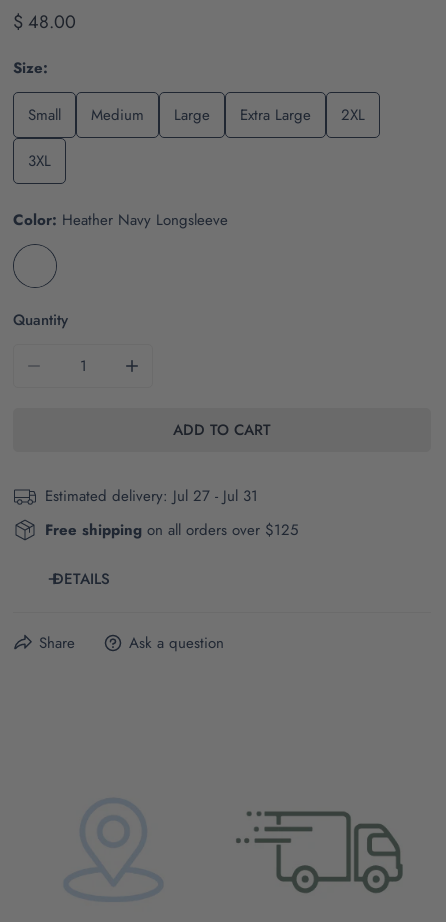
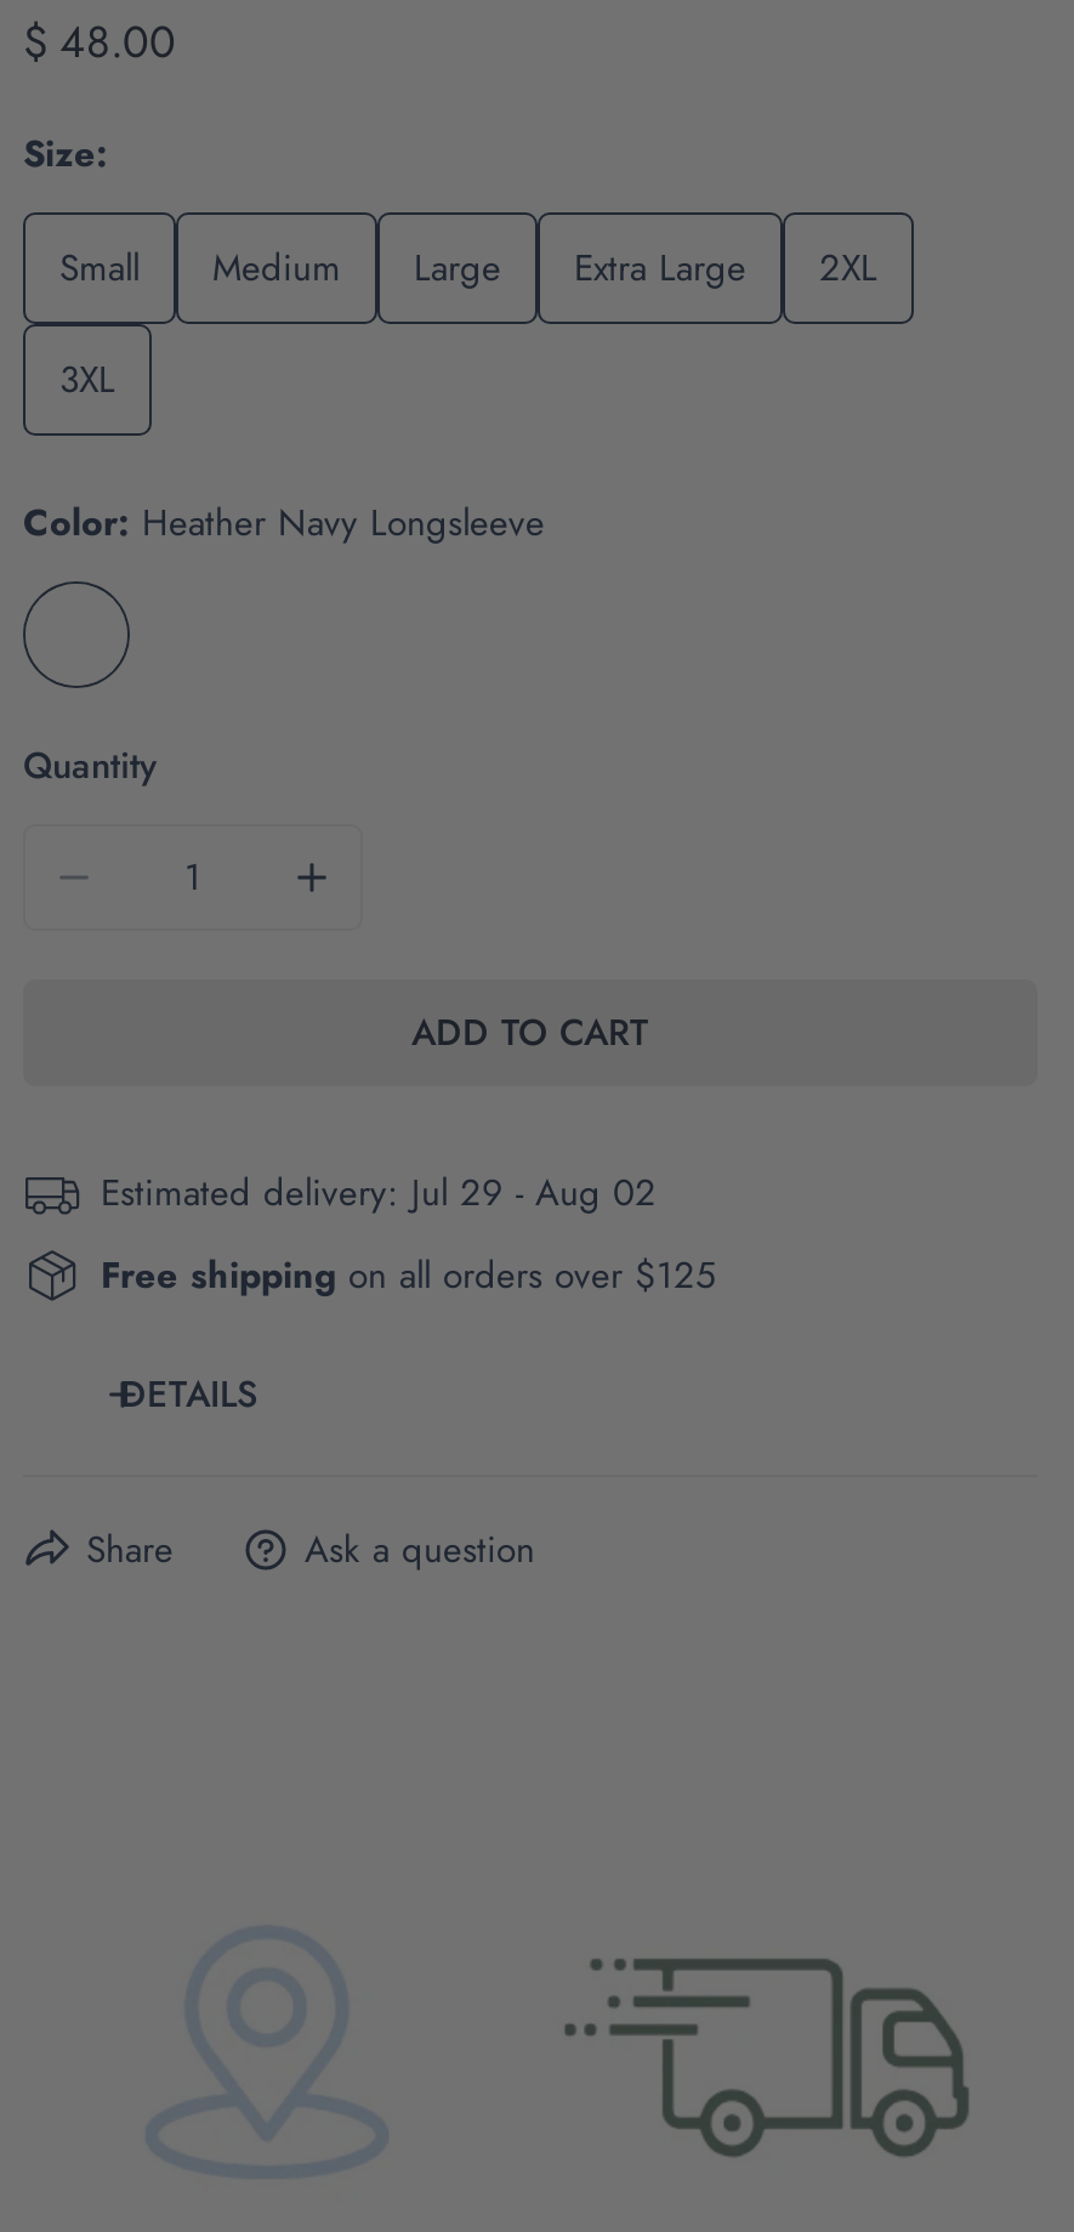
- Estimated delivery: Jul 27 - Jul 31
+ Estimated delivery: Jul 29 - Aug 02
